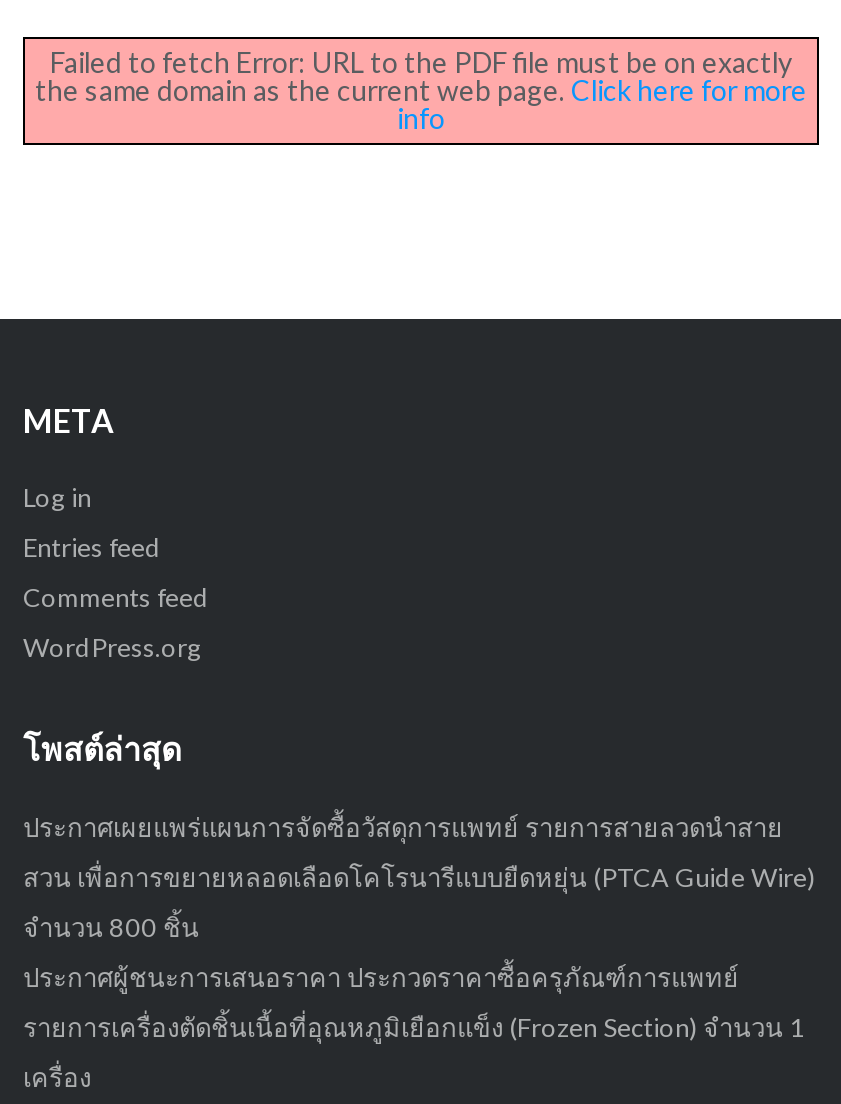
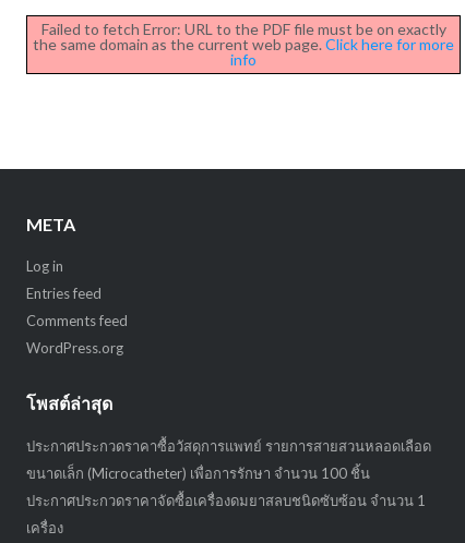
- ประกาศเผยแพร่แผนการจัดซื้อวัสดุการแพทย์ รายการสายลวดนำสาย
- สวน เพื่อการขยายหลอดเลือดโคโรนารีแบบยืดหยุ่น (PTCA Guide Wire)
- จำนวน 800 ชิ้น
- ประกาศผู้ชนะการเสนอราคา ประกวดราคาซื้อครุภัณฑ์การแพทย์
- รายการเครื่องตัดชิ้นเนื้อที่อุณหภูมิเยือกแข็ง (Frozen Section) จำนวน 1
+ ประกาศประกวดราคาซื้อวัสดุการแพทย์ รายการสายสวนหลอดเลือด
+ ขนาดเล็ก (Microcatheter) เพื่อการรักษา จำนวน 100 ชิ้น
+ ประกาศประกวดราคาจัดซื้อเครื่องดมยาสลบชนิดซับซ้อน จำนวน 1
